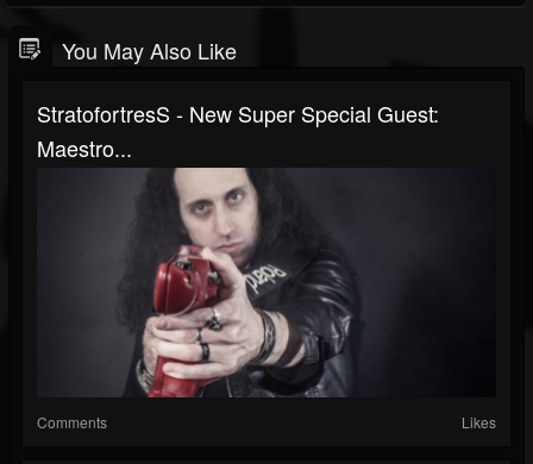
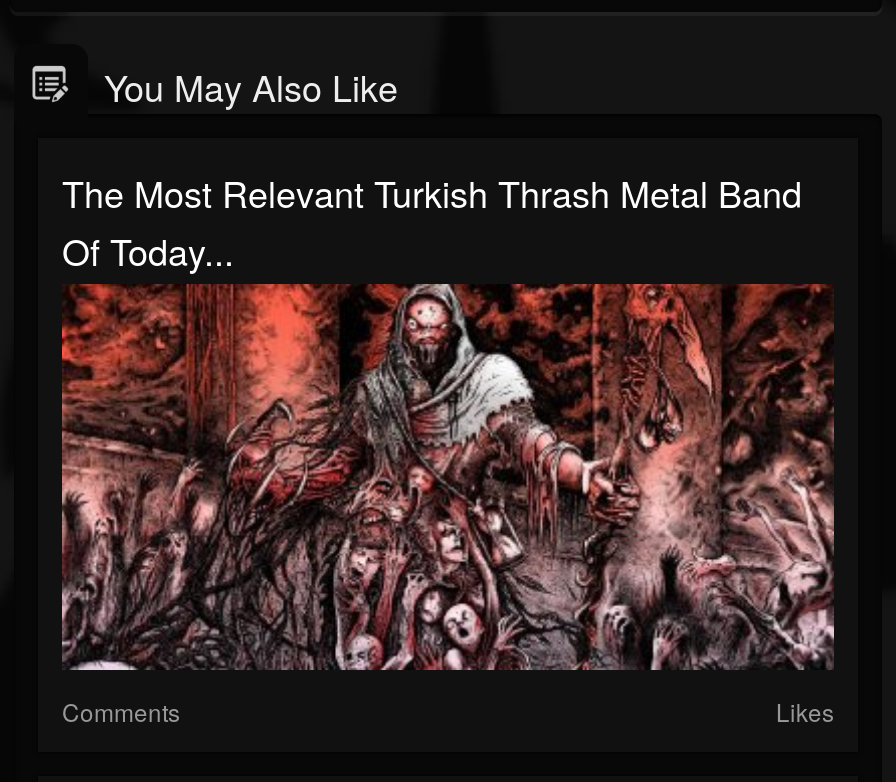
- StratofortresS - New Super Special Guest:
- Maestro...
+ The Most Relevant Turkish Thrash Metal Band
+ Of Today...

- [image]
+ [image]
